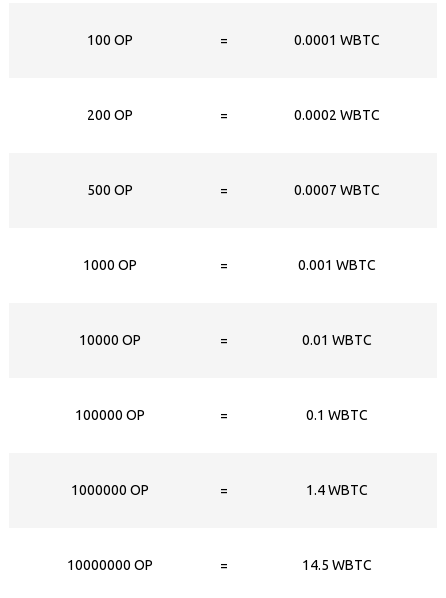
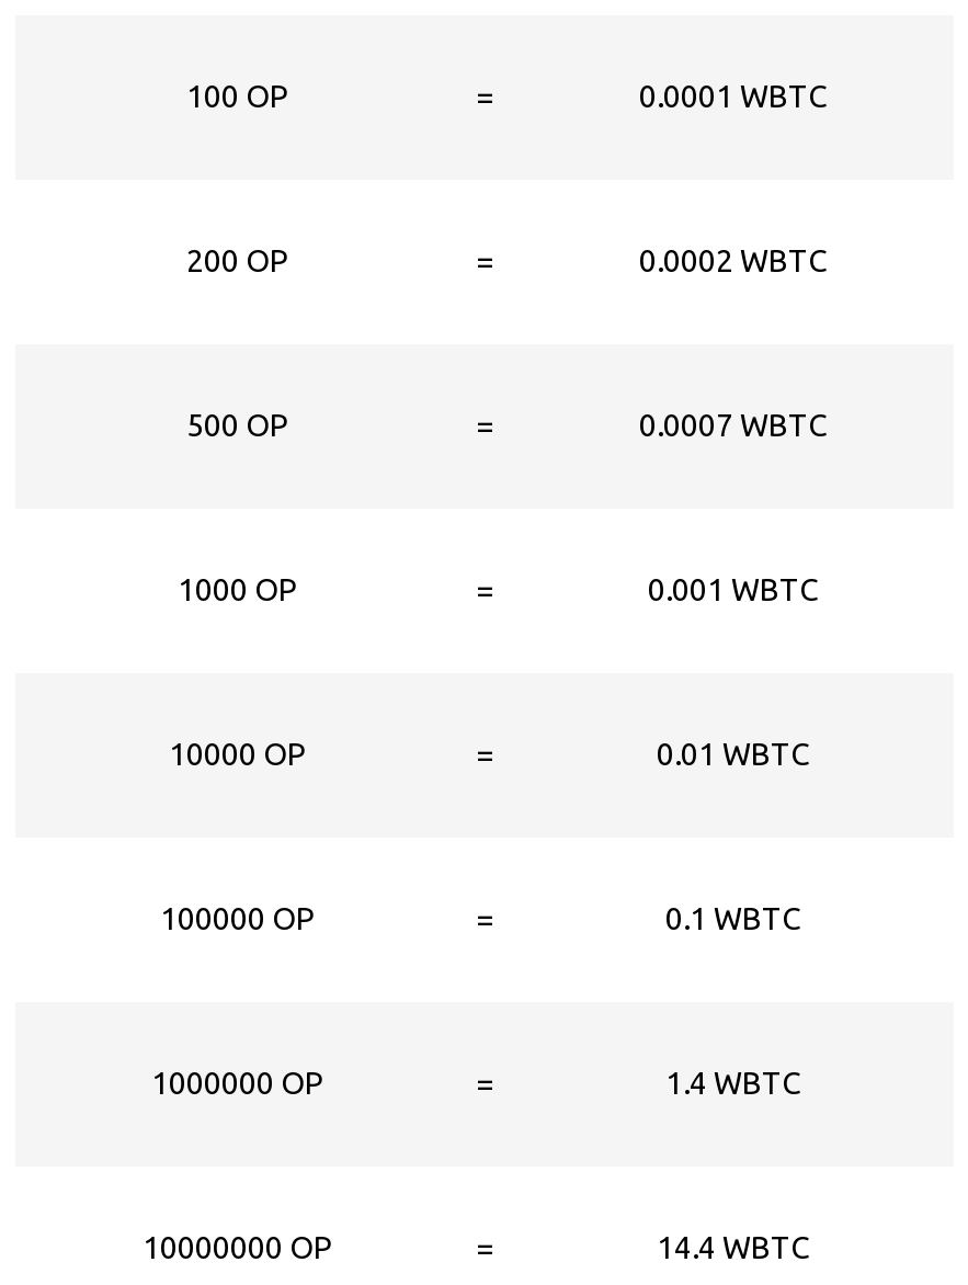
- 14.5 WBTC
+ 14.4 WBTC
